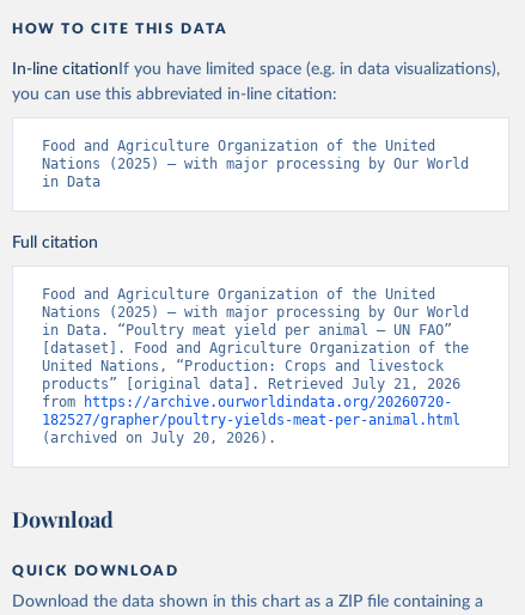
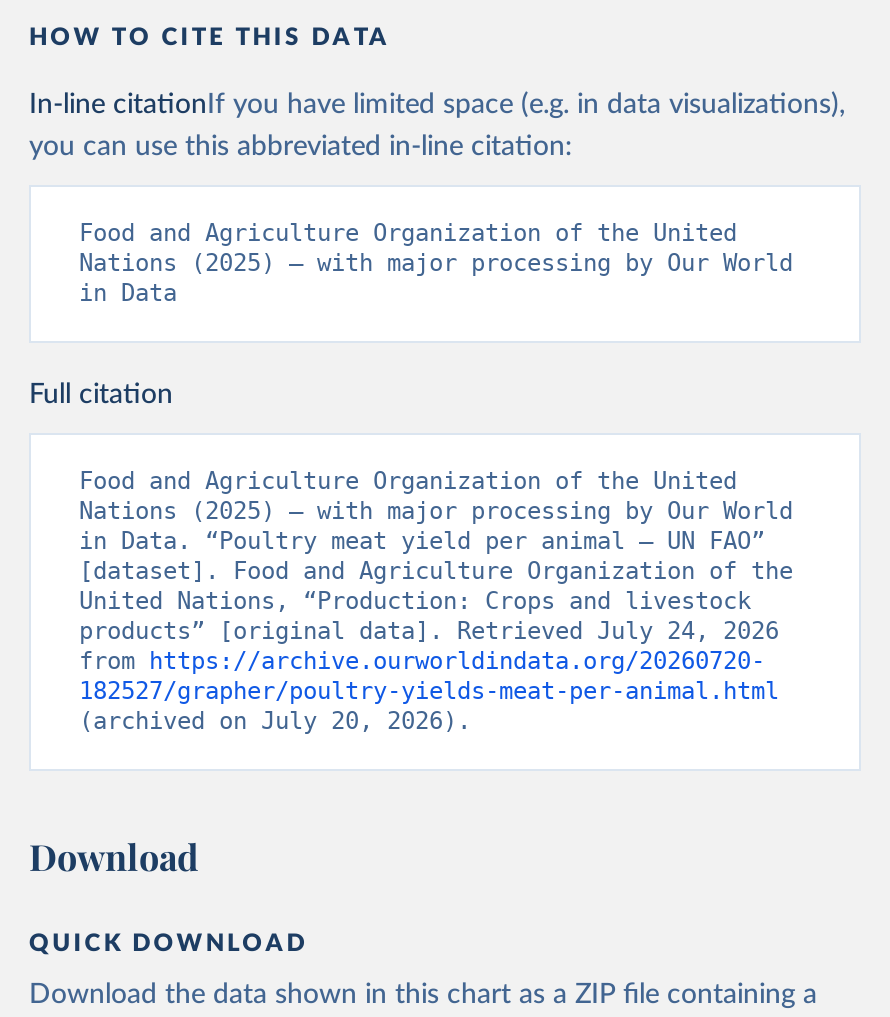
- products” [original data]. Retrieved July 21, 2026
+ products” [original data]. Retrieved July 24, 2026
